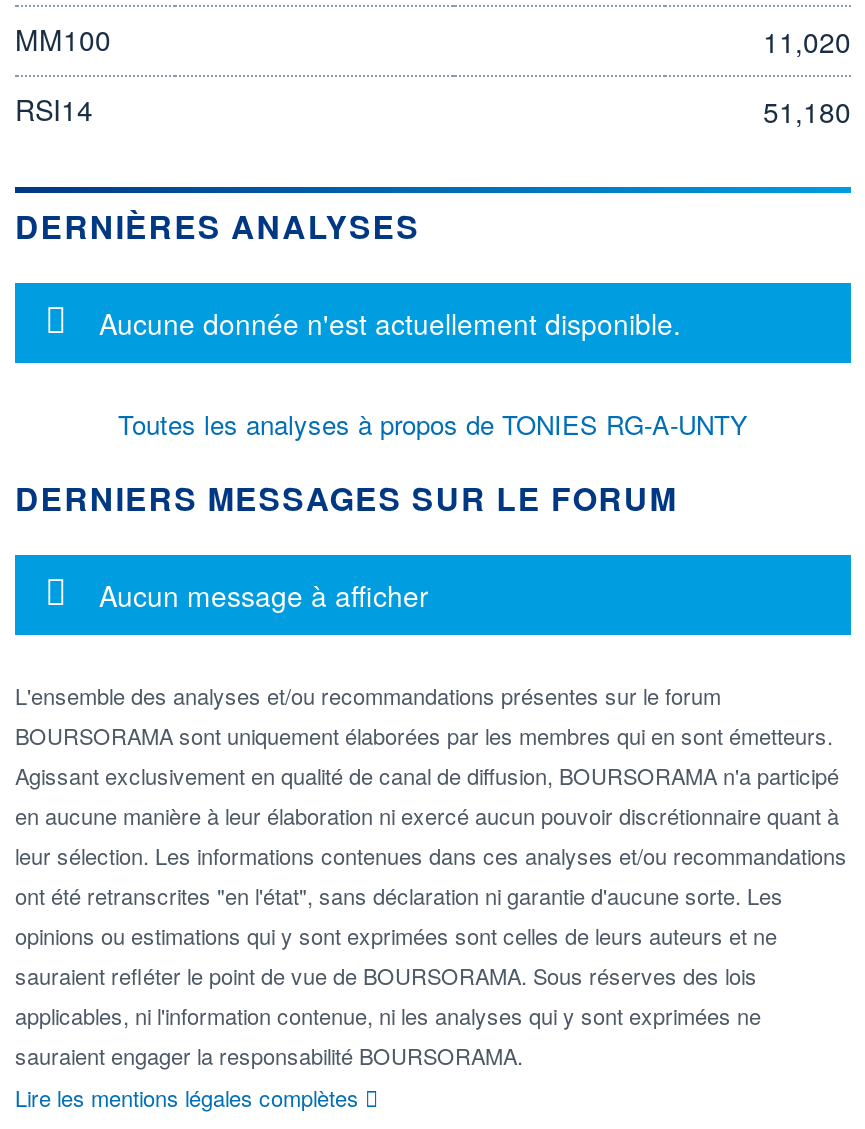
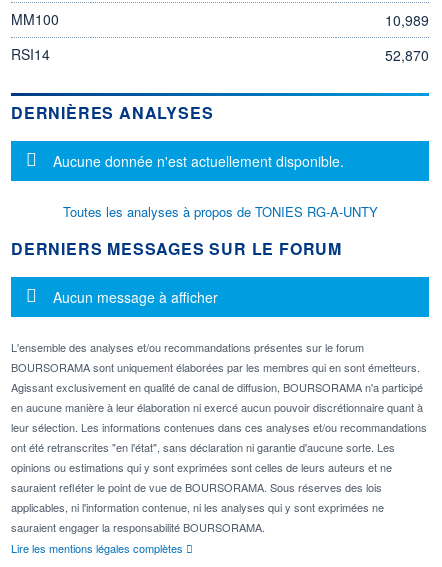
- 11,020
+ 10,989

- 51,180
+ 52,870
